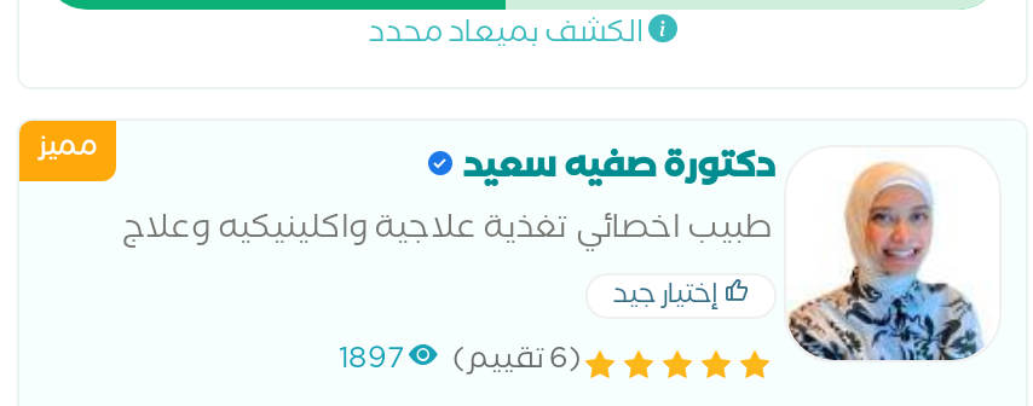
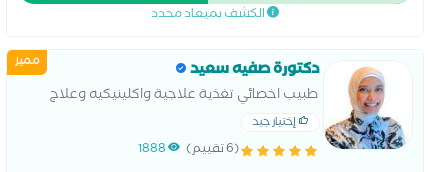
- 1897
+ 1888
